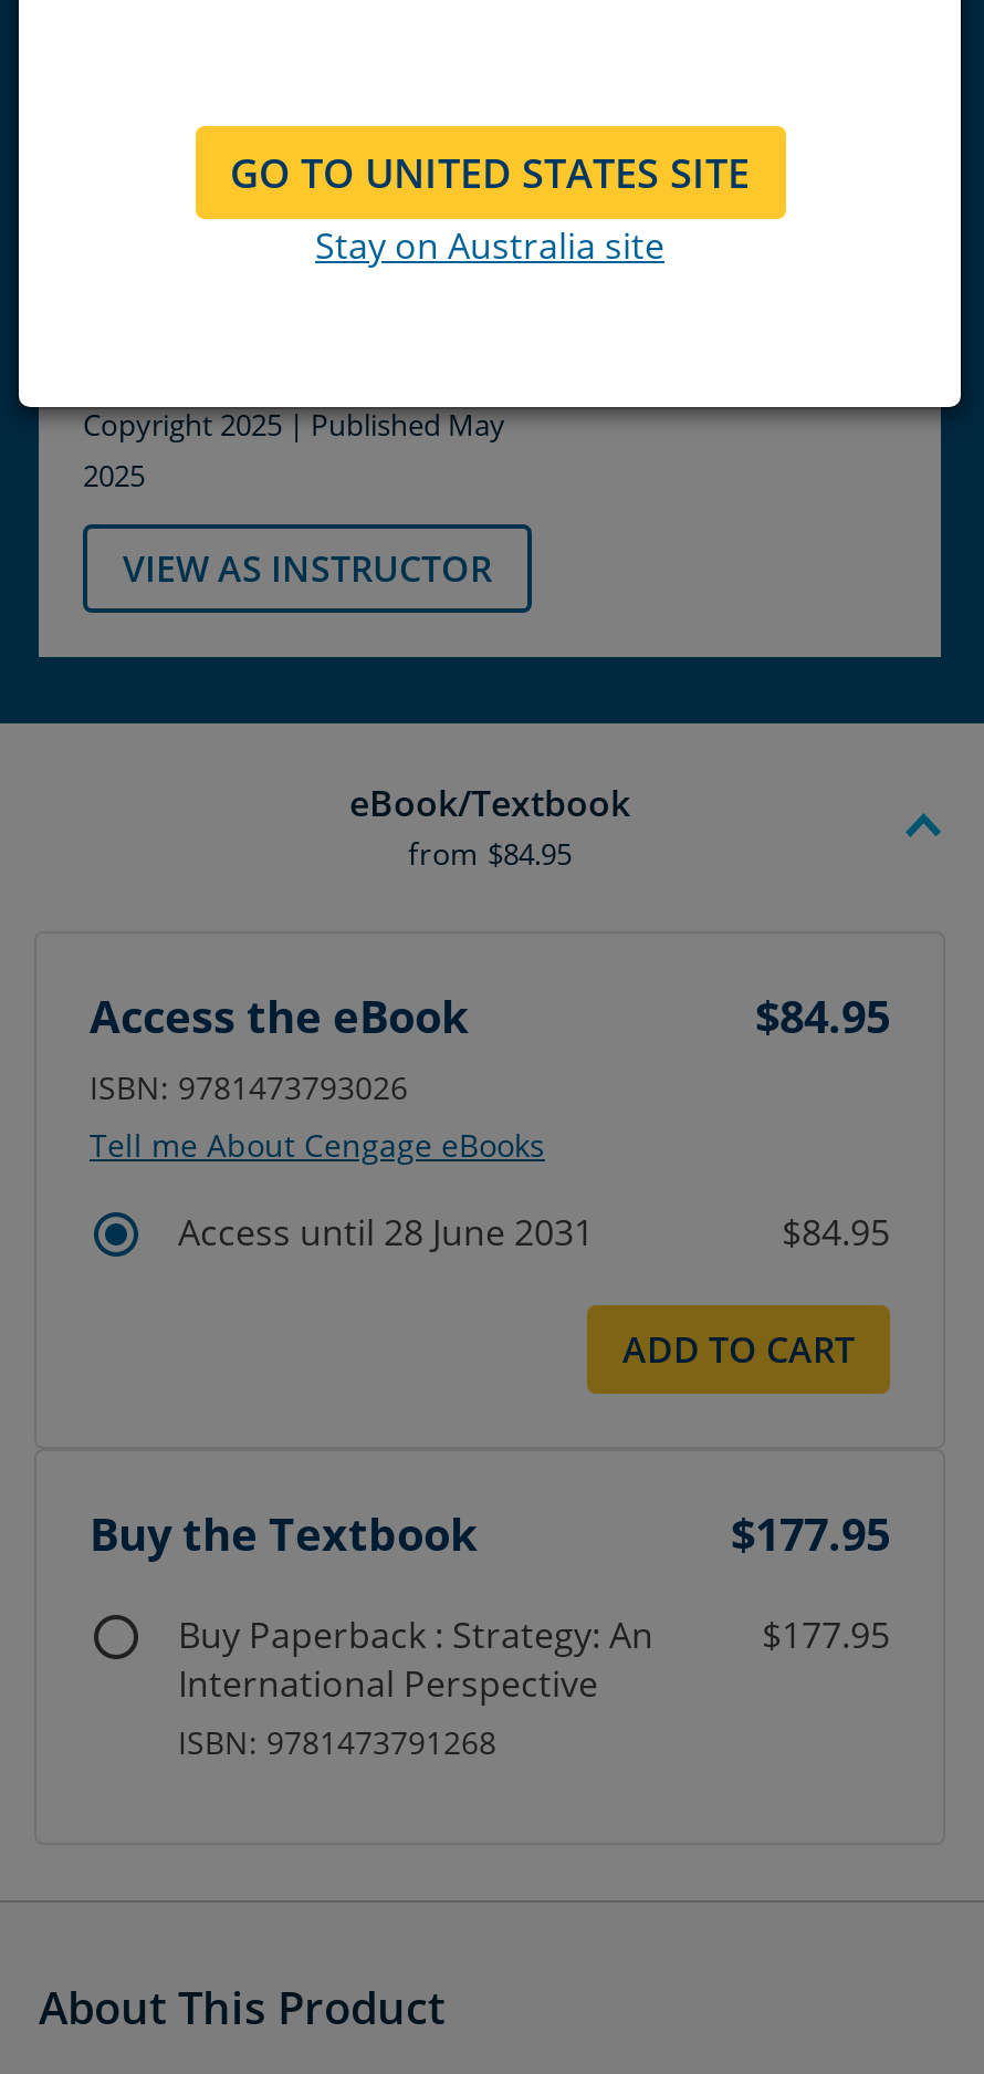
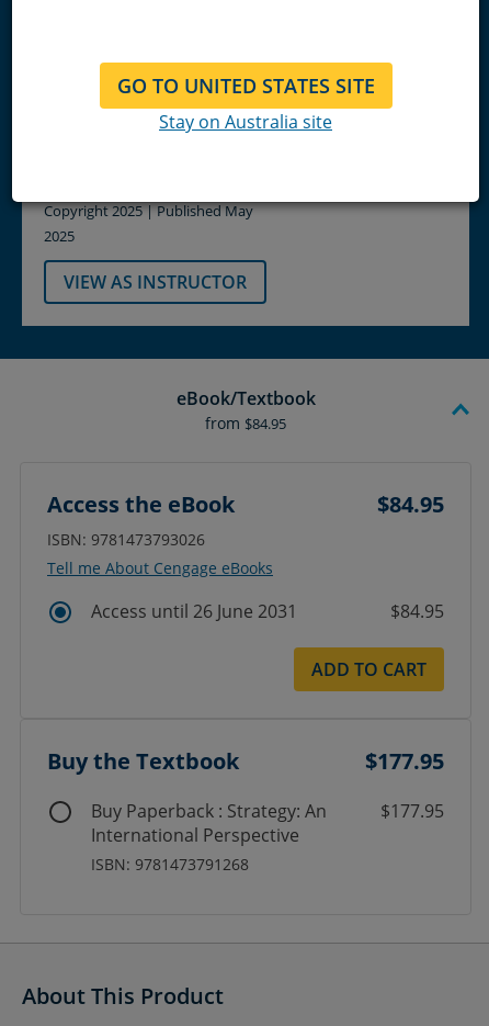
- Access until 28 June 2031
+ Access until 26 June 2031
